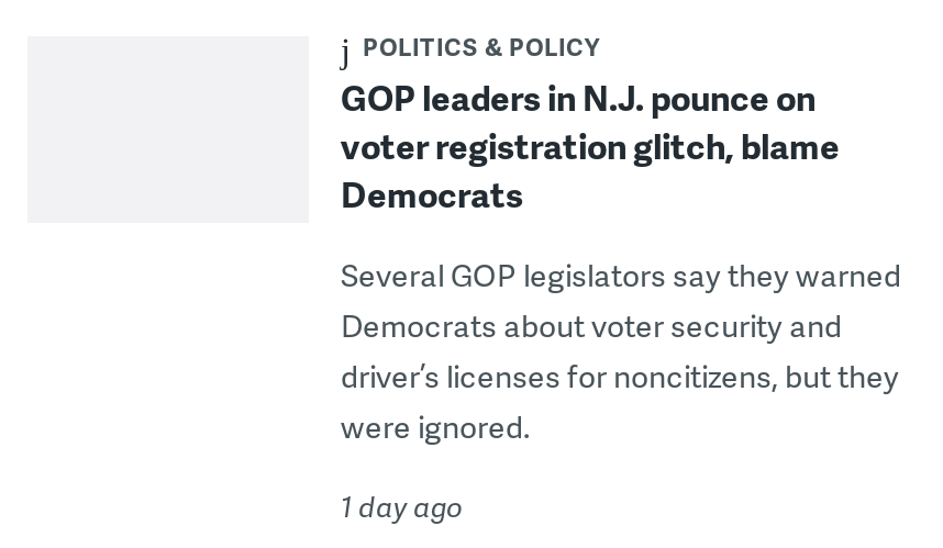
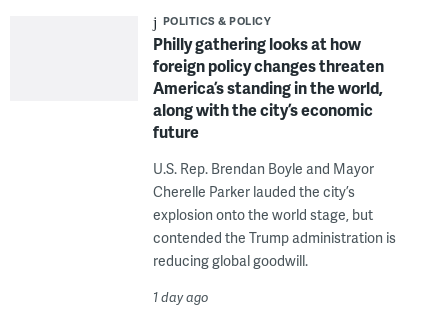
- GOP leaders in N.J. pounce on
- voter registration glitch, blame
- Democrats
+ Philly gathering looks at how
+ foreign policy changes threaten
+ America’s standing in the world,
+ along with the city’s economic
+ future

- Several GOP legislators say they warned
- Democrats about voter security and
- driver’s licenses for noncitizens, but they
- were ignored.
+ U.S. Rep. Brendan Boyle and Mayor
+ Cherelle Parker lauded the city’s
+ explosion onto the world stage, but
+ contended the Trump administration is
+ reducing global goodwill.
